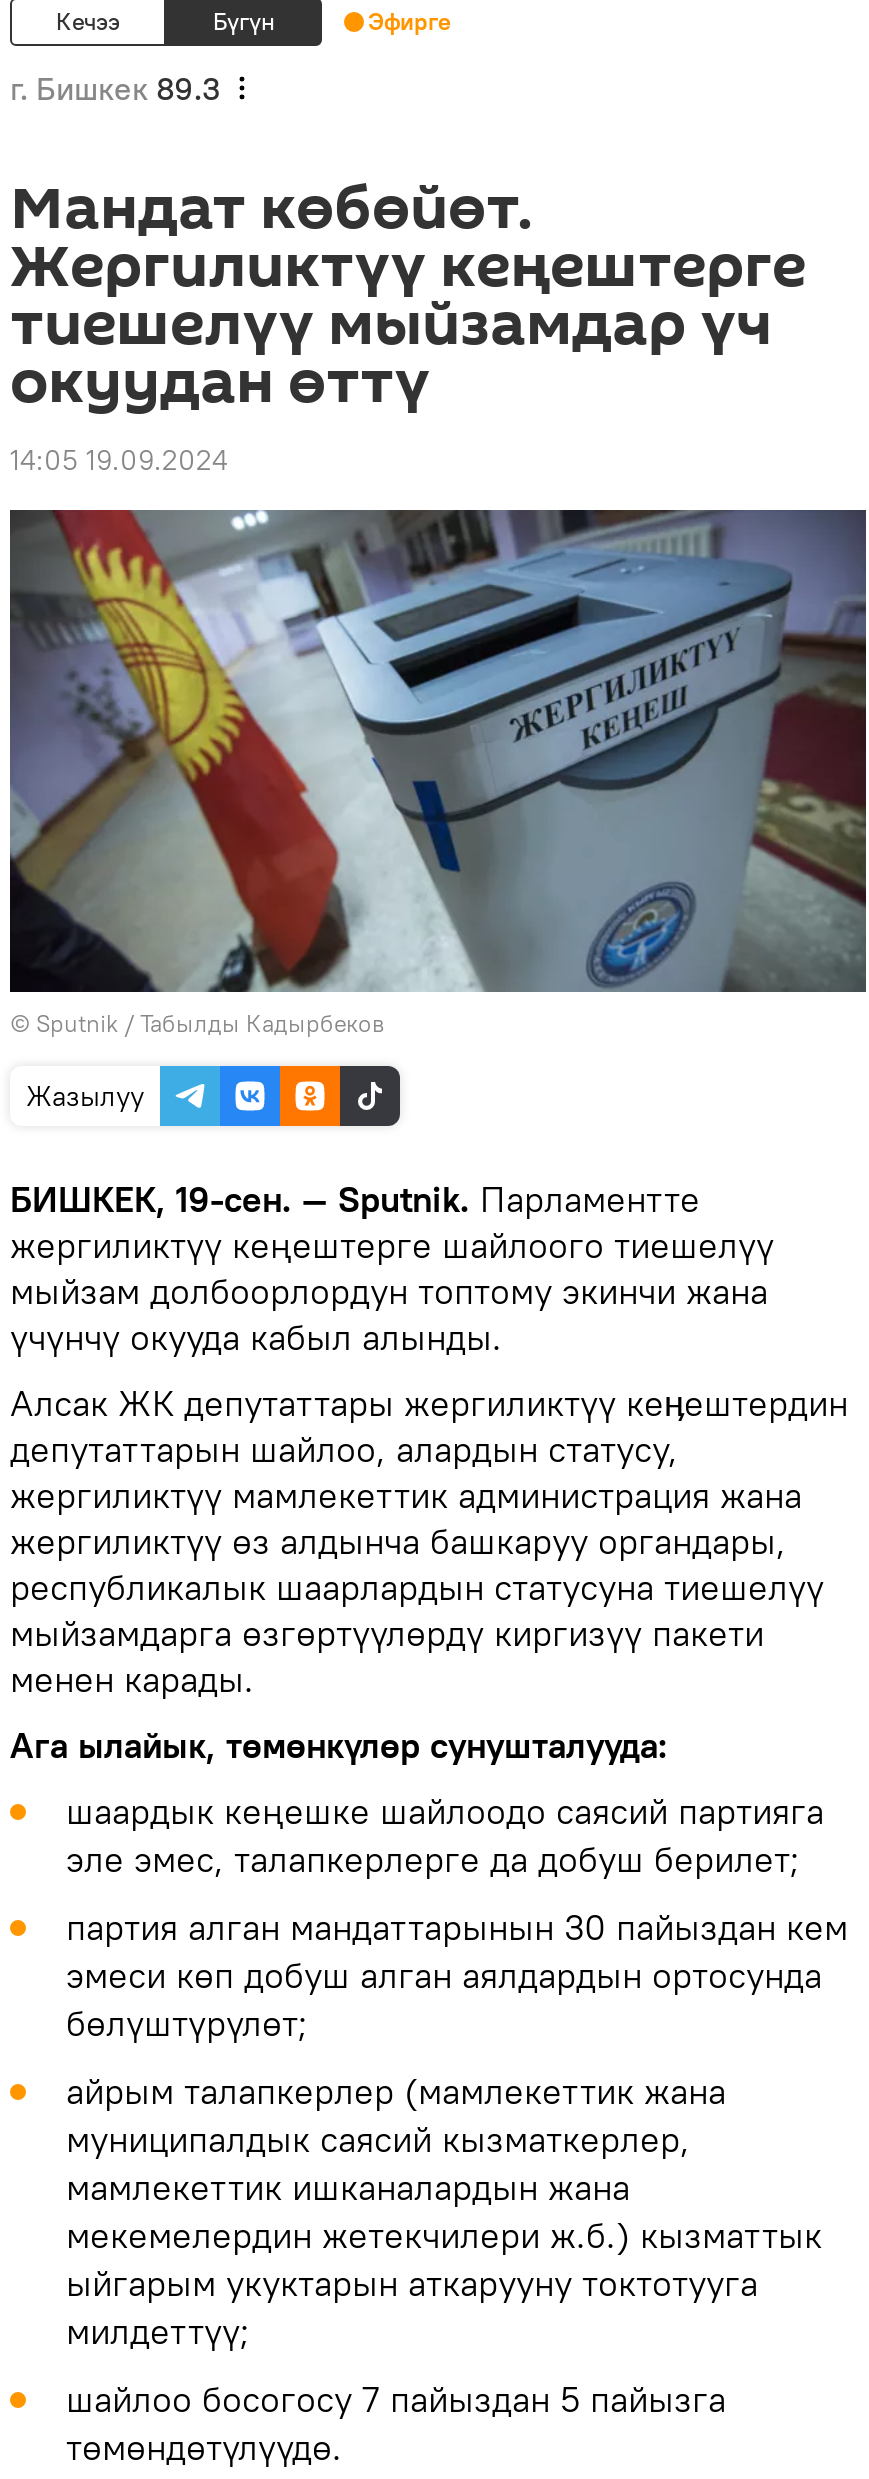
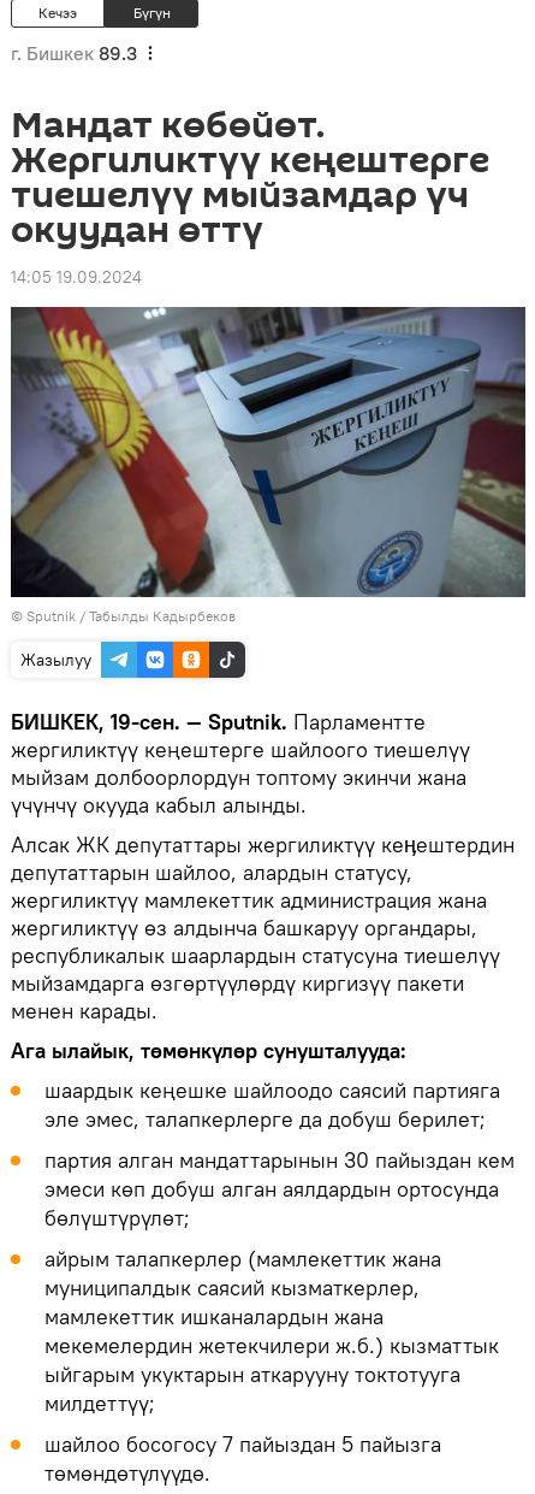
- Эфирге
